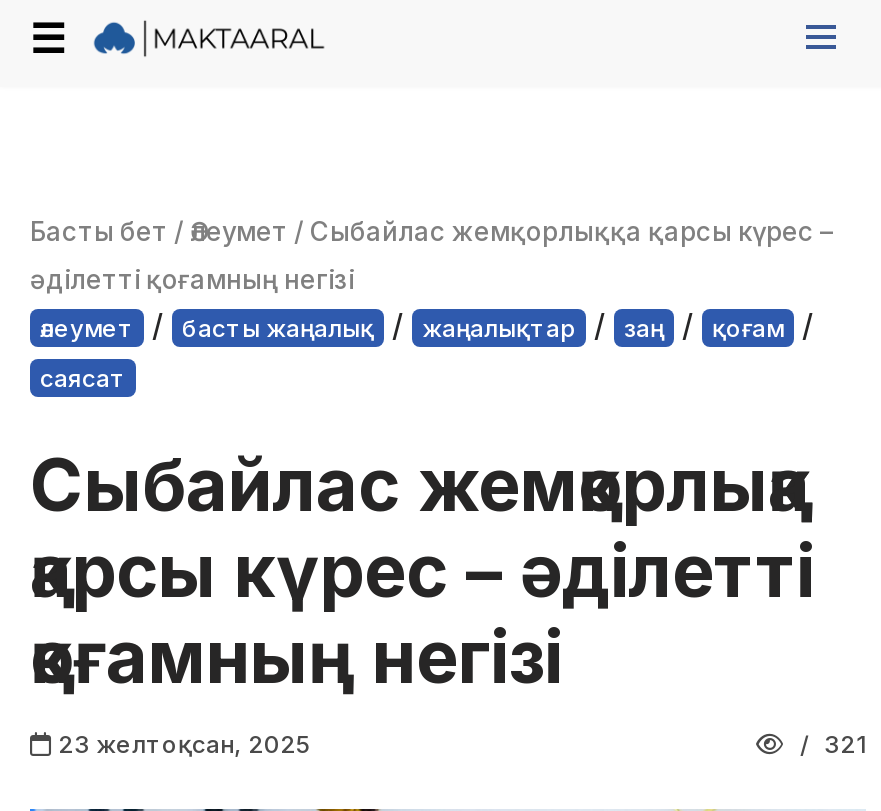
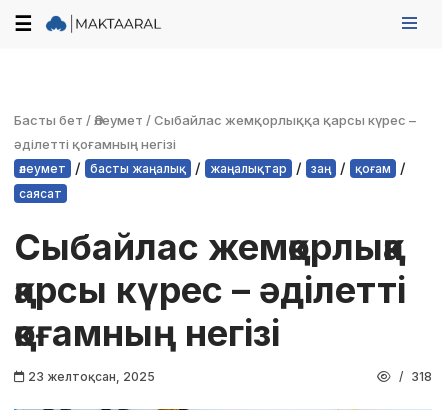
- 321
+ 318
